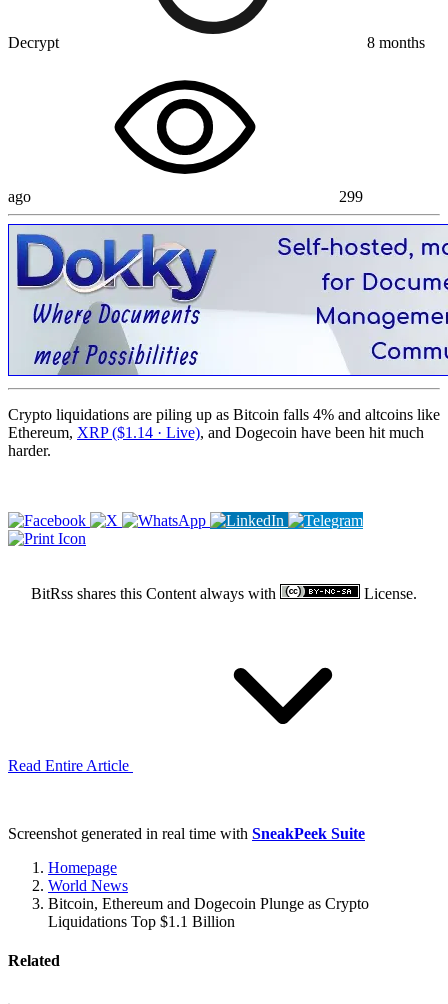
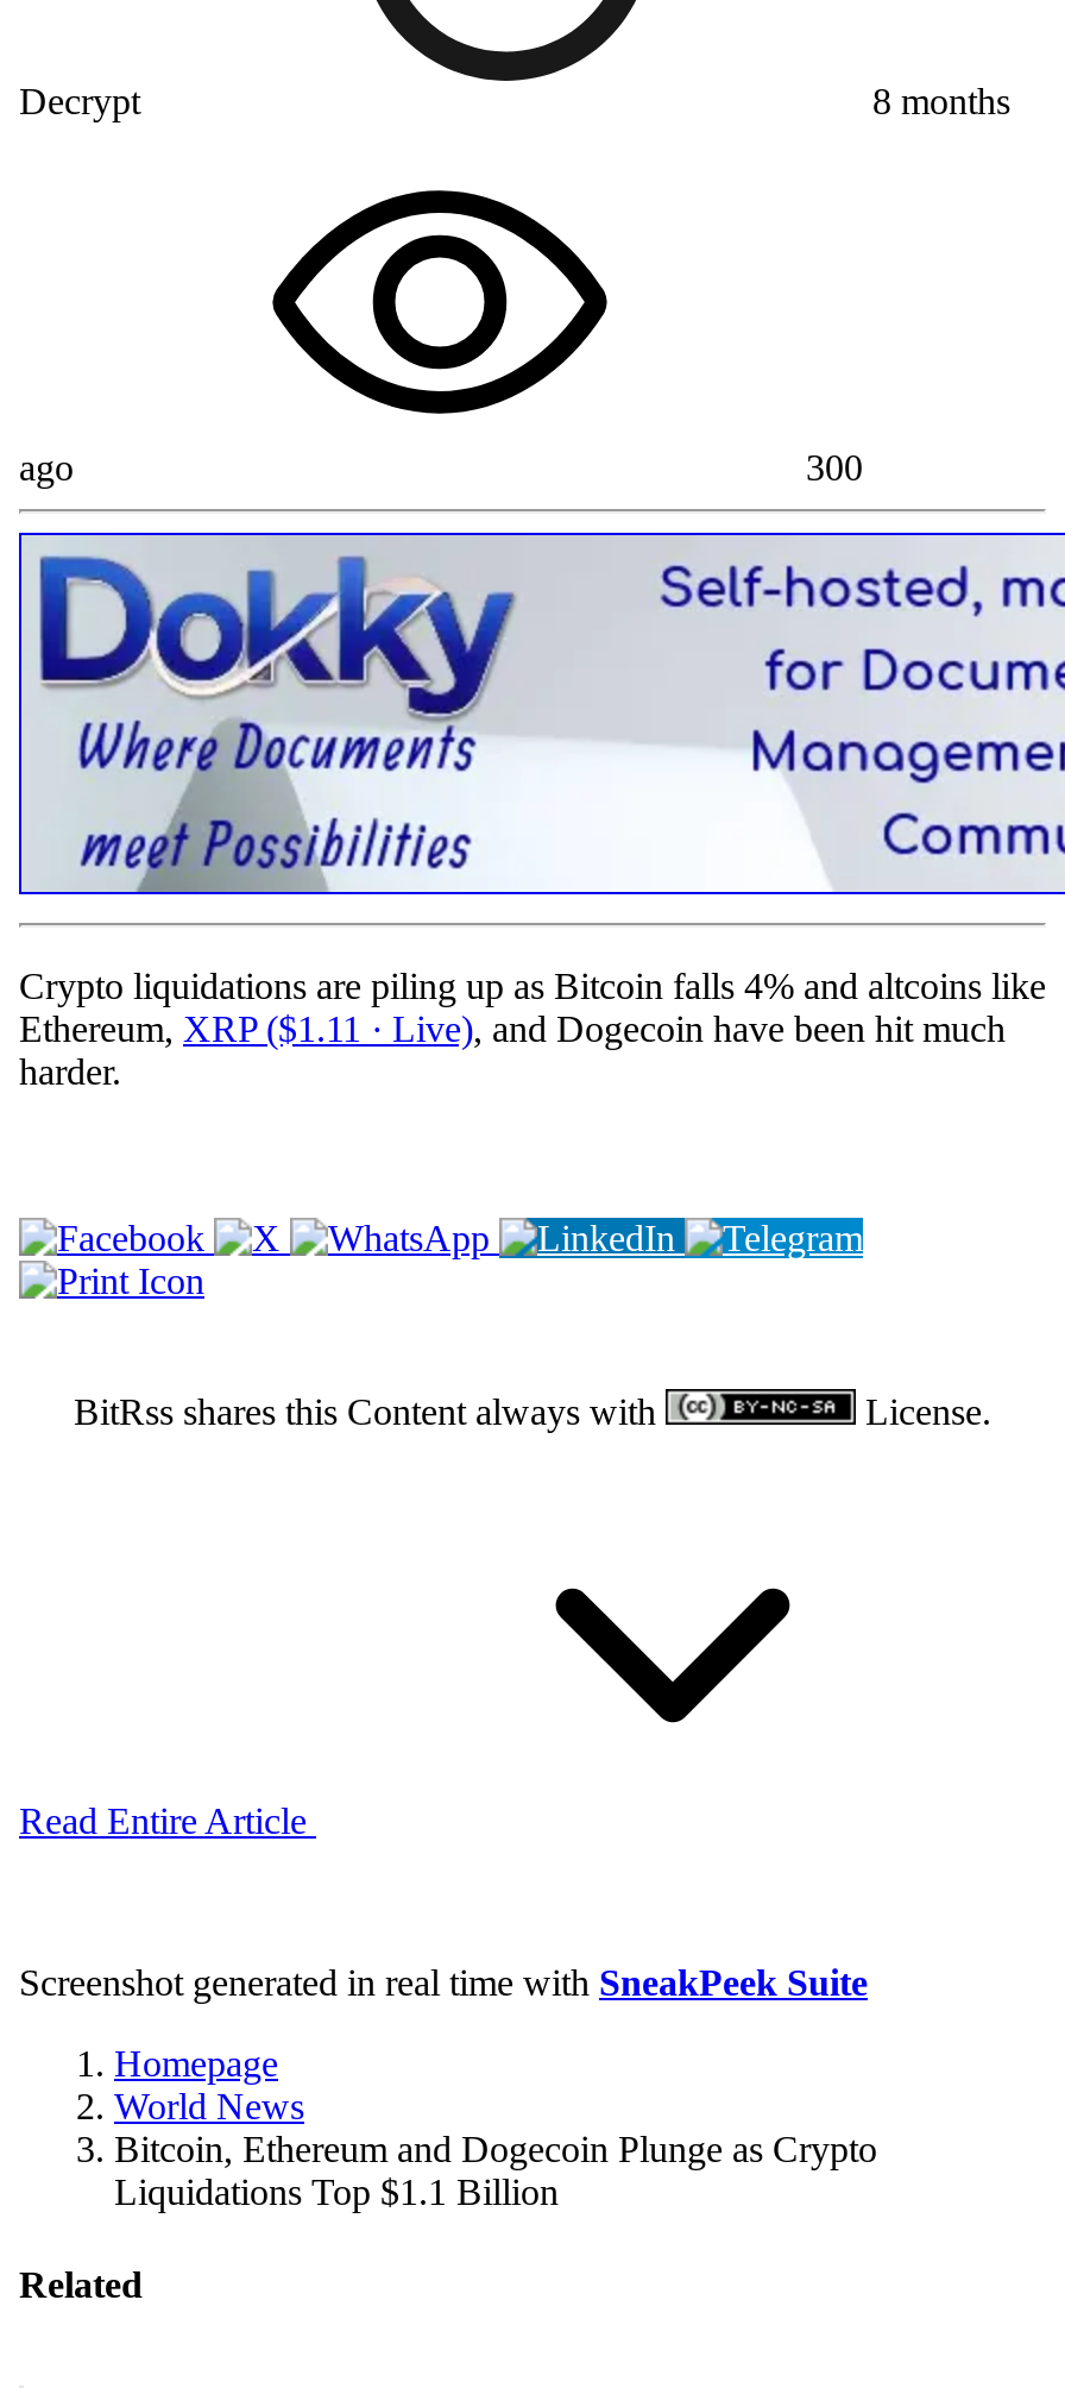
- 299
+ 300

- Ethereum, XRP ($1.14 · Live), and Dogecoin have been hit much
+ Ethereum, XRP ($1.11 · Live), and Dogecoin have been hit much
